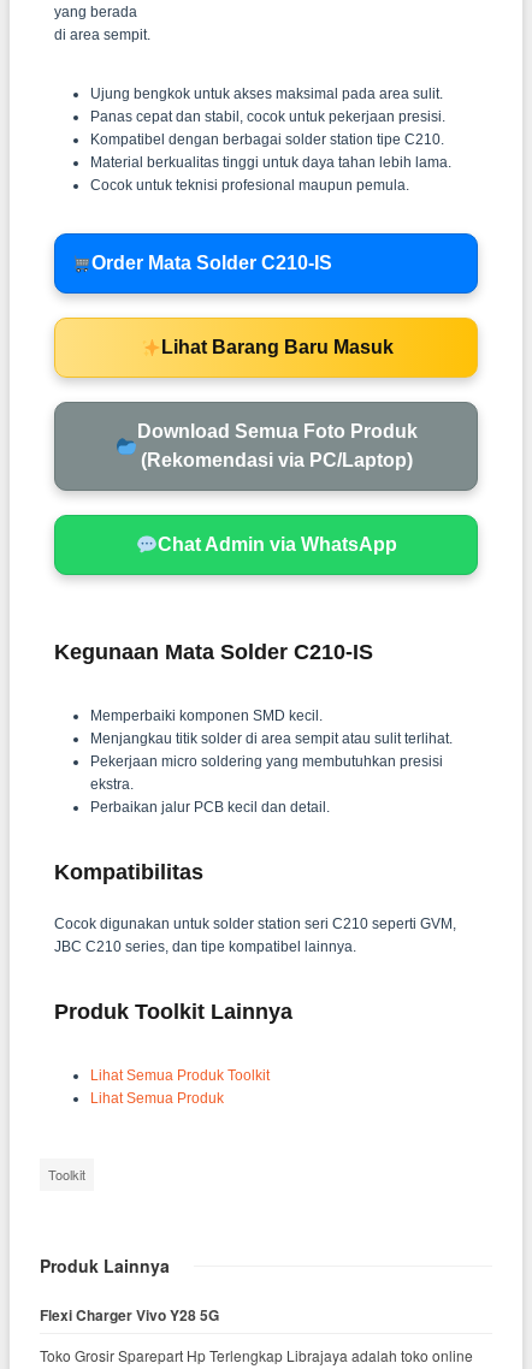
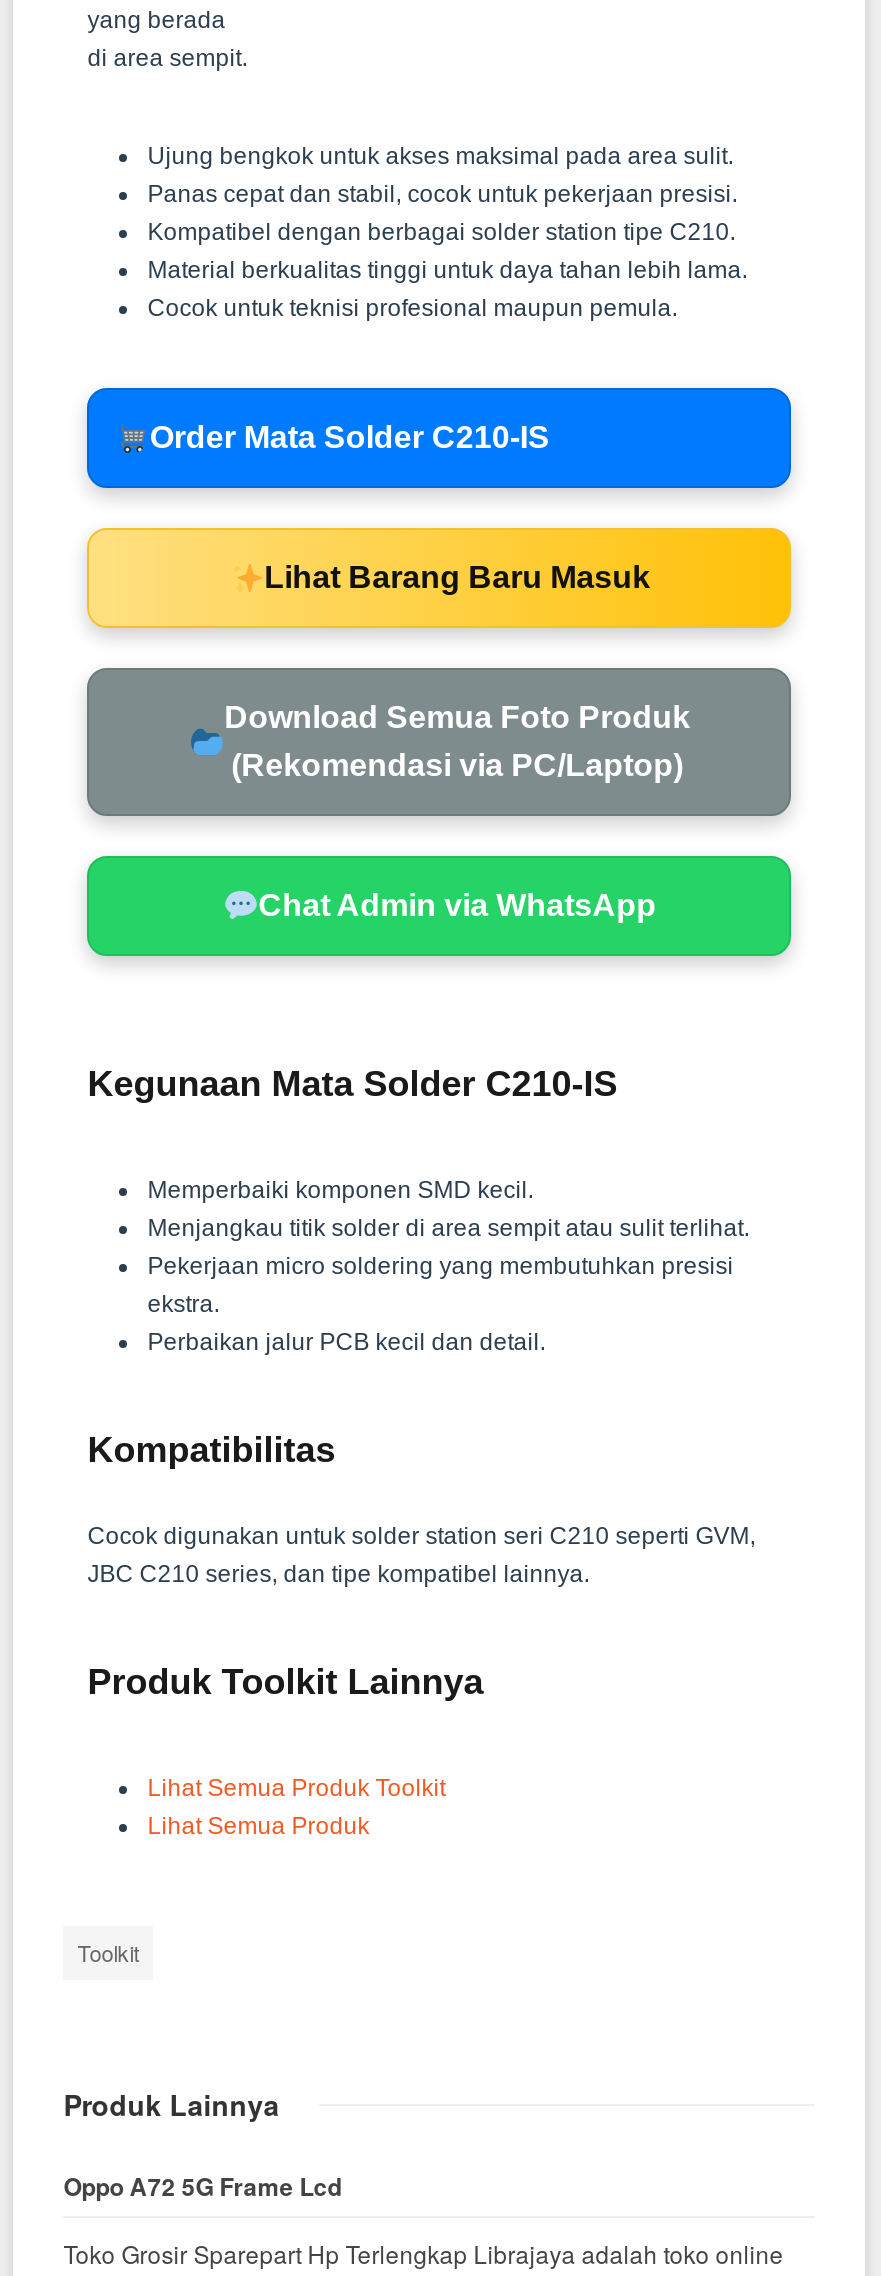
- Flexi Charger Vivo Y28 5G
+ Oppo A72 5G Frame Lcd
